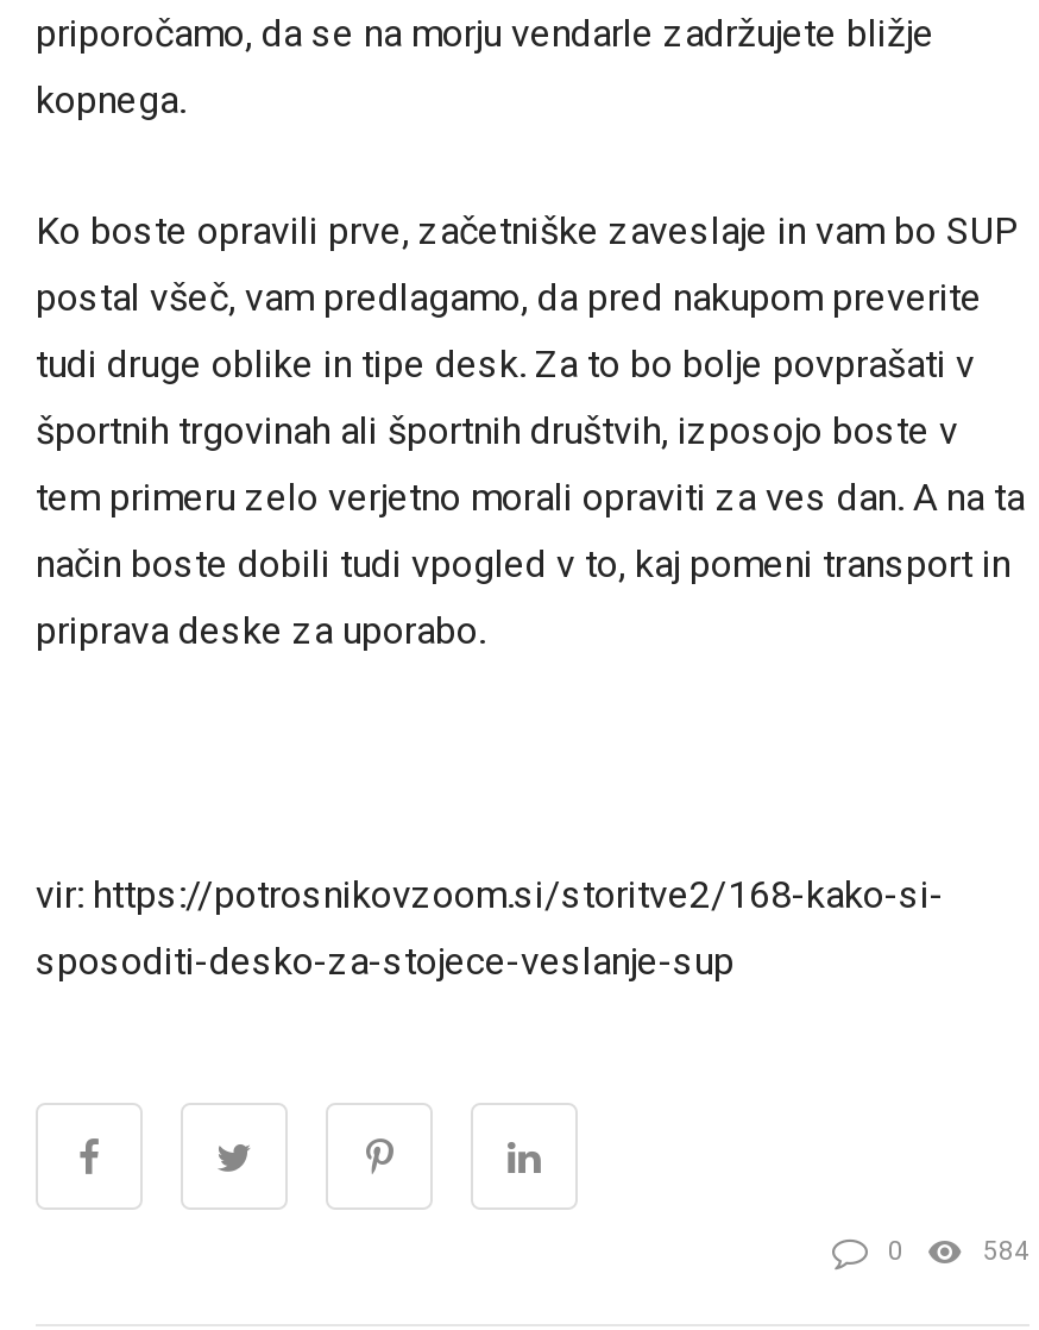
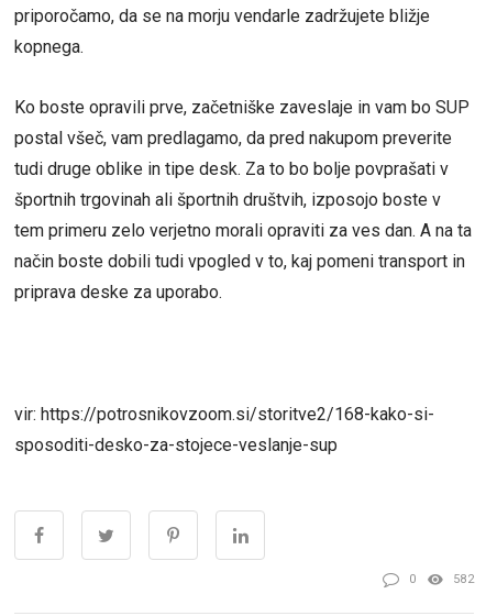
- 584
+ 582
